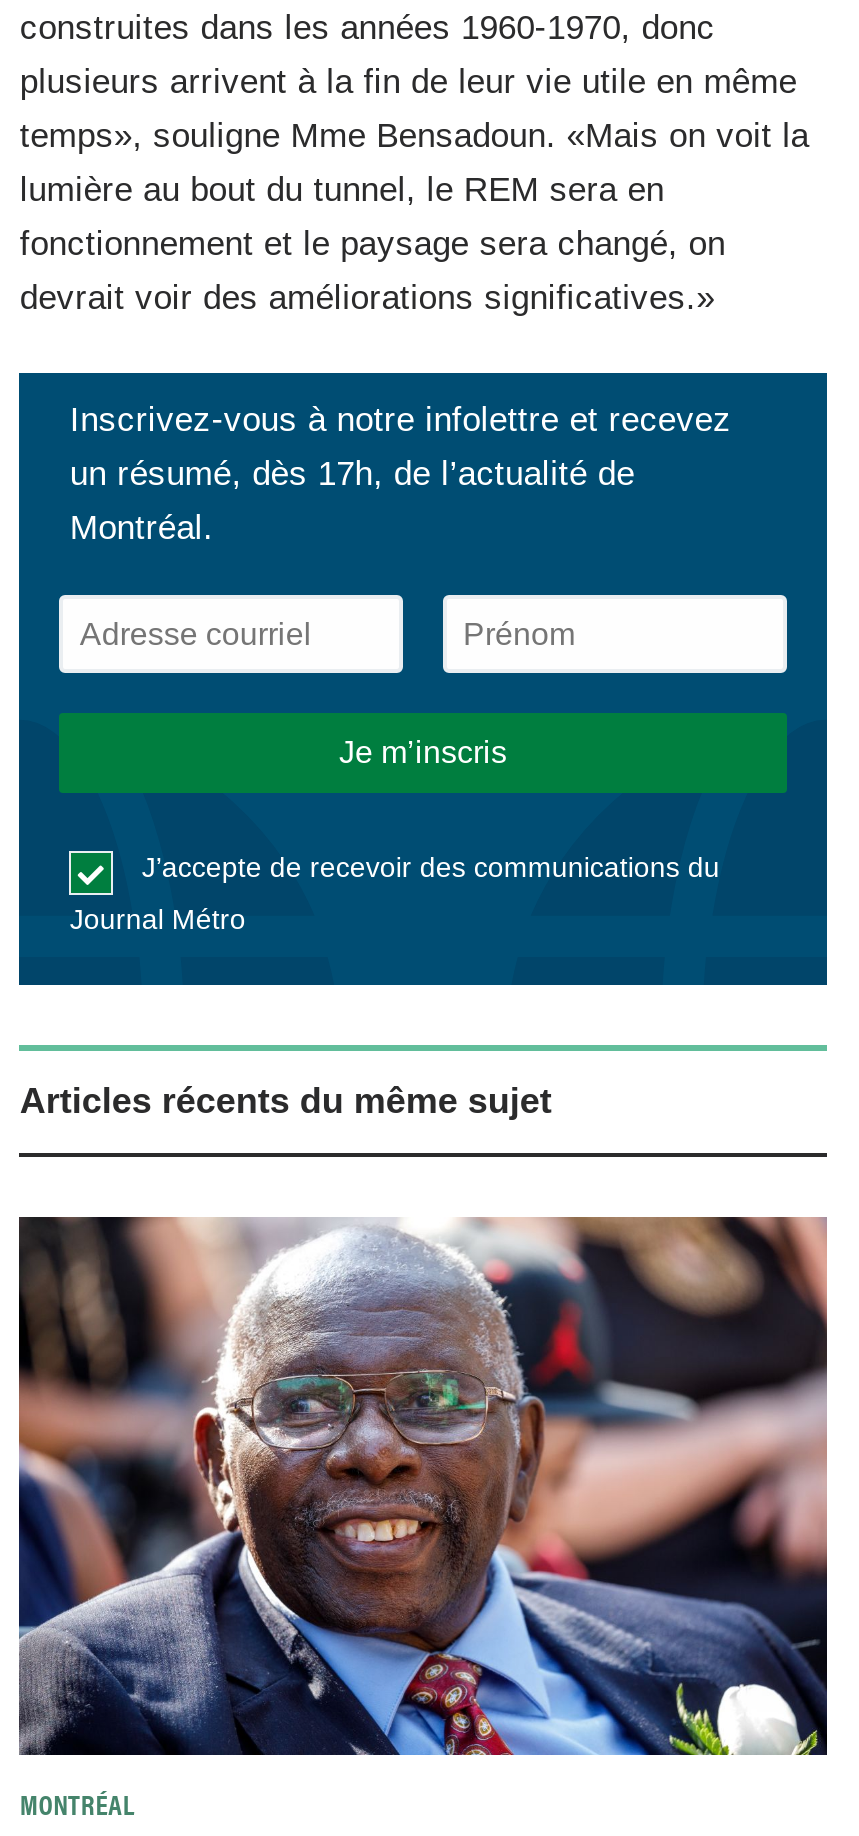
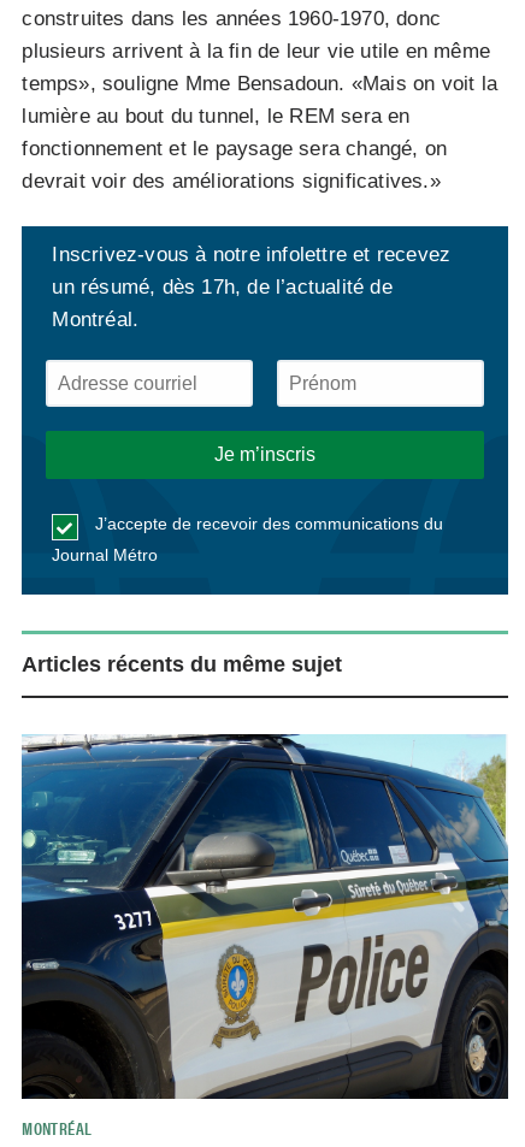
- [image]
+ [image]
